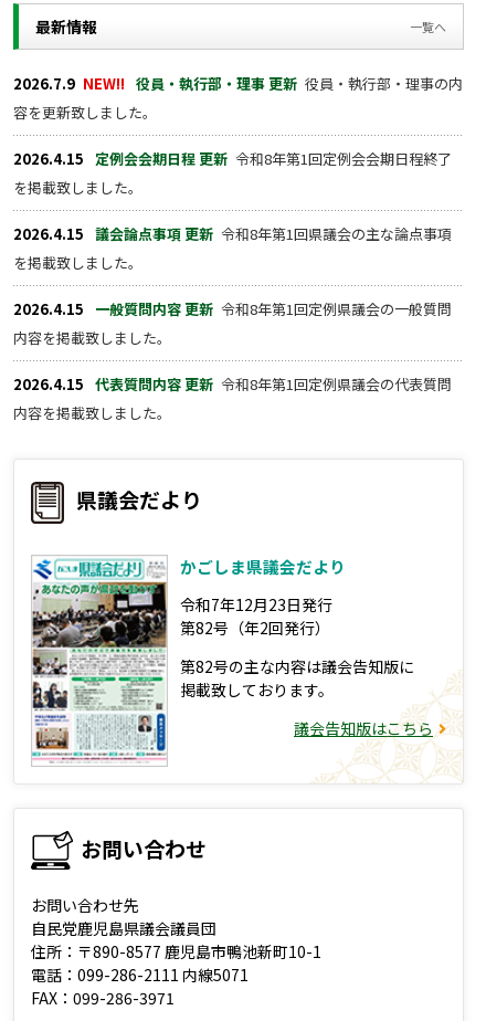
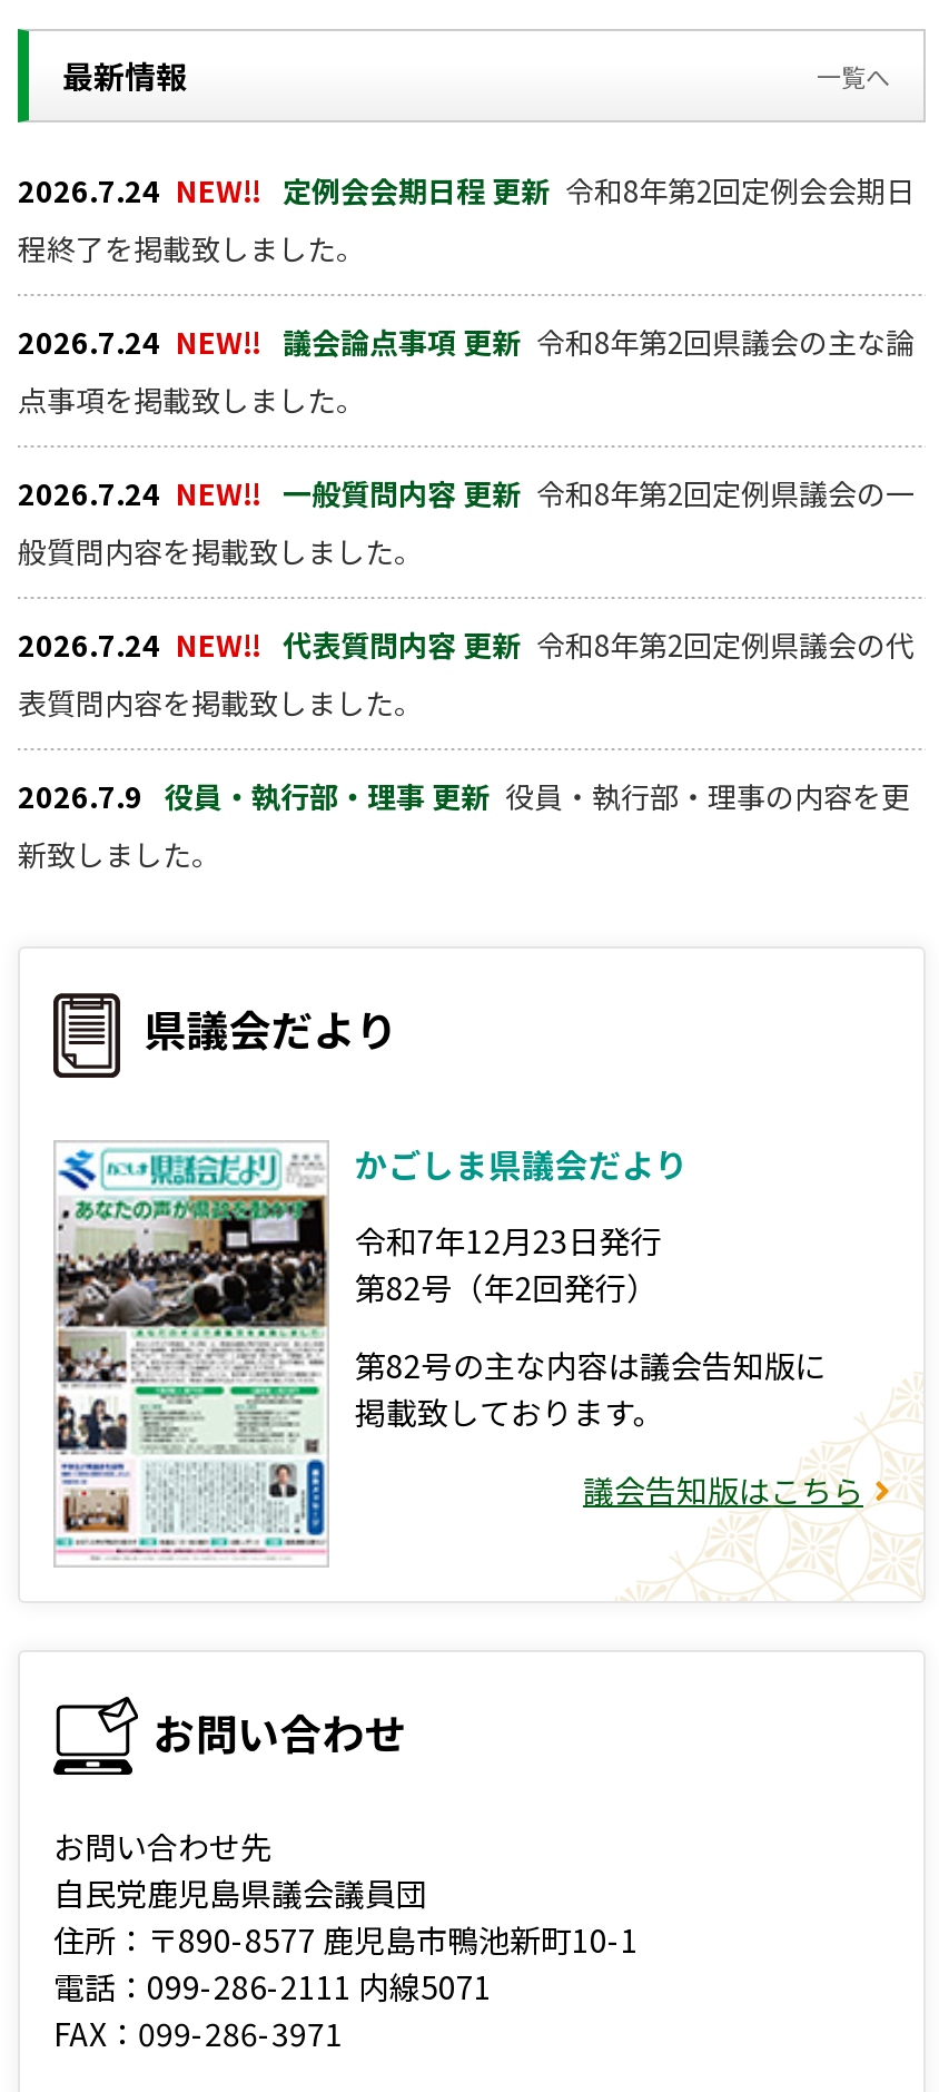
- 2026.7.9 NEW!! 役員・執行部・理事 更新 役員・執行部・理事の内
- 容を更新致しました。
+ 2026.7.24 NEW!! 定例会会期日程 更新 令和8年第2回定例会会期日
+ 程終了を掲載致しました。

- 2026.4.15 定例会会期日程 更新 令和8年第1回定例会会期日程終了
- を掲載致しました。
+ 2026.7.24 NEW!! 議会論点事項 更新 令和8年第2回県議会の主な論
+ 点事項を掲載致しました。

- 2026.4.15 議会論点事項 更新 令和8年第1回県議会の主な論点事項
- を掲載致しました。
+ 2026.7.24 NEW!! 一般質問内容 更新 令和8年第2回定例県議会の一
+ 般質問内容を掲載致しました。

- 2026.4.15 一般質問内容 更新 令和8年第1回定例県議会の一般質問
- 内容を掲載致しました。
+ 2026.7.24 NEW!! 代表質問内容 更新 令和8年第2回定例県議会の代
+ 表質問内容を掲載致しました。

- 2026.4.15 代表質問内容 更新 令和8年第1回定例県議会の代表質問
- 内容を掲載致しました。
+ 2026.7.9 役員・執行部・理事 更新 役員・執行部・理事の内容を更
+ 新致しました。
